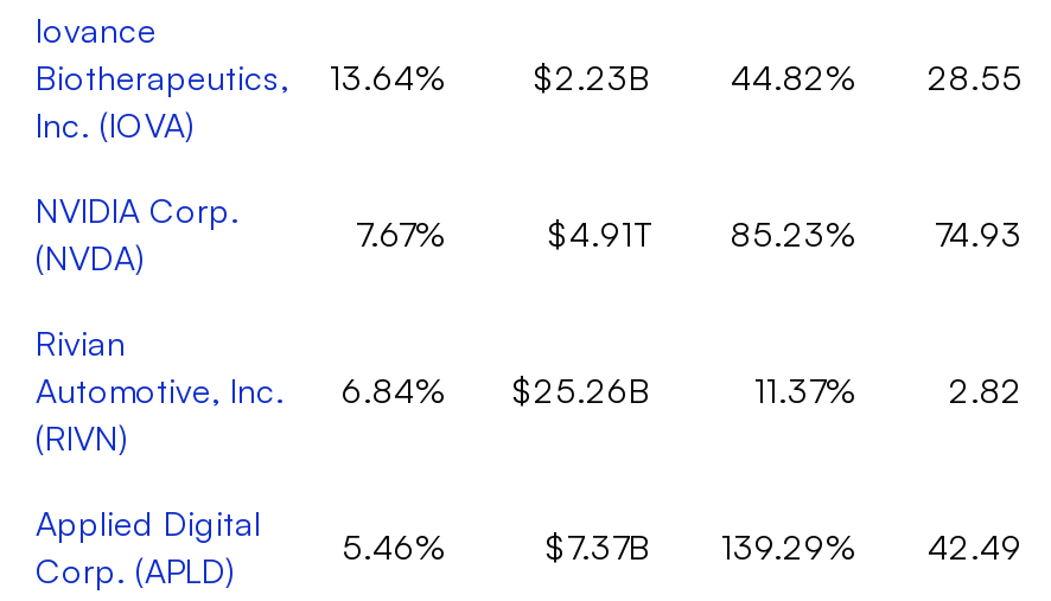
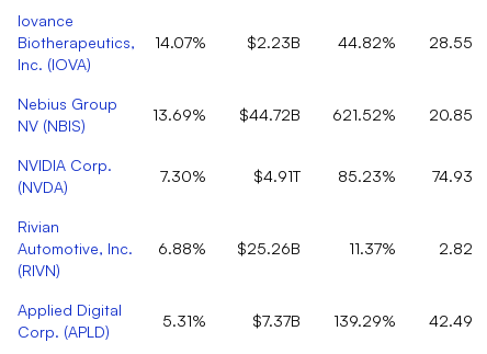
- Biotherapeutics, 13.64%
+ Biotherapeutics, 14.07%

+ Nebius Group
+ NV (NBIS)

+ 13.69%
+ $44.72B
+ 621.52%
+ 20.85%

- 7.67%
+ 7.30%

- Automotive, Inc. 6.84% $25.26B
+ Automotive, Inc. 6.88% $25.26B

- 5.46%
+ 5.31%
